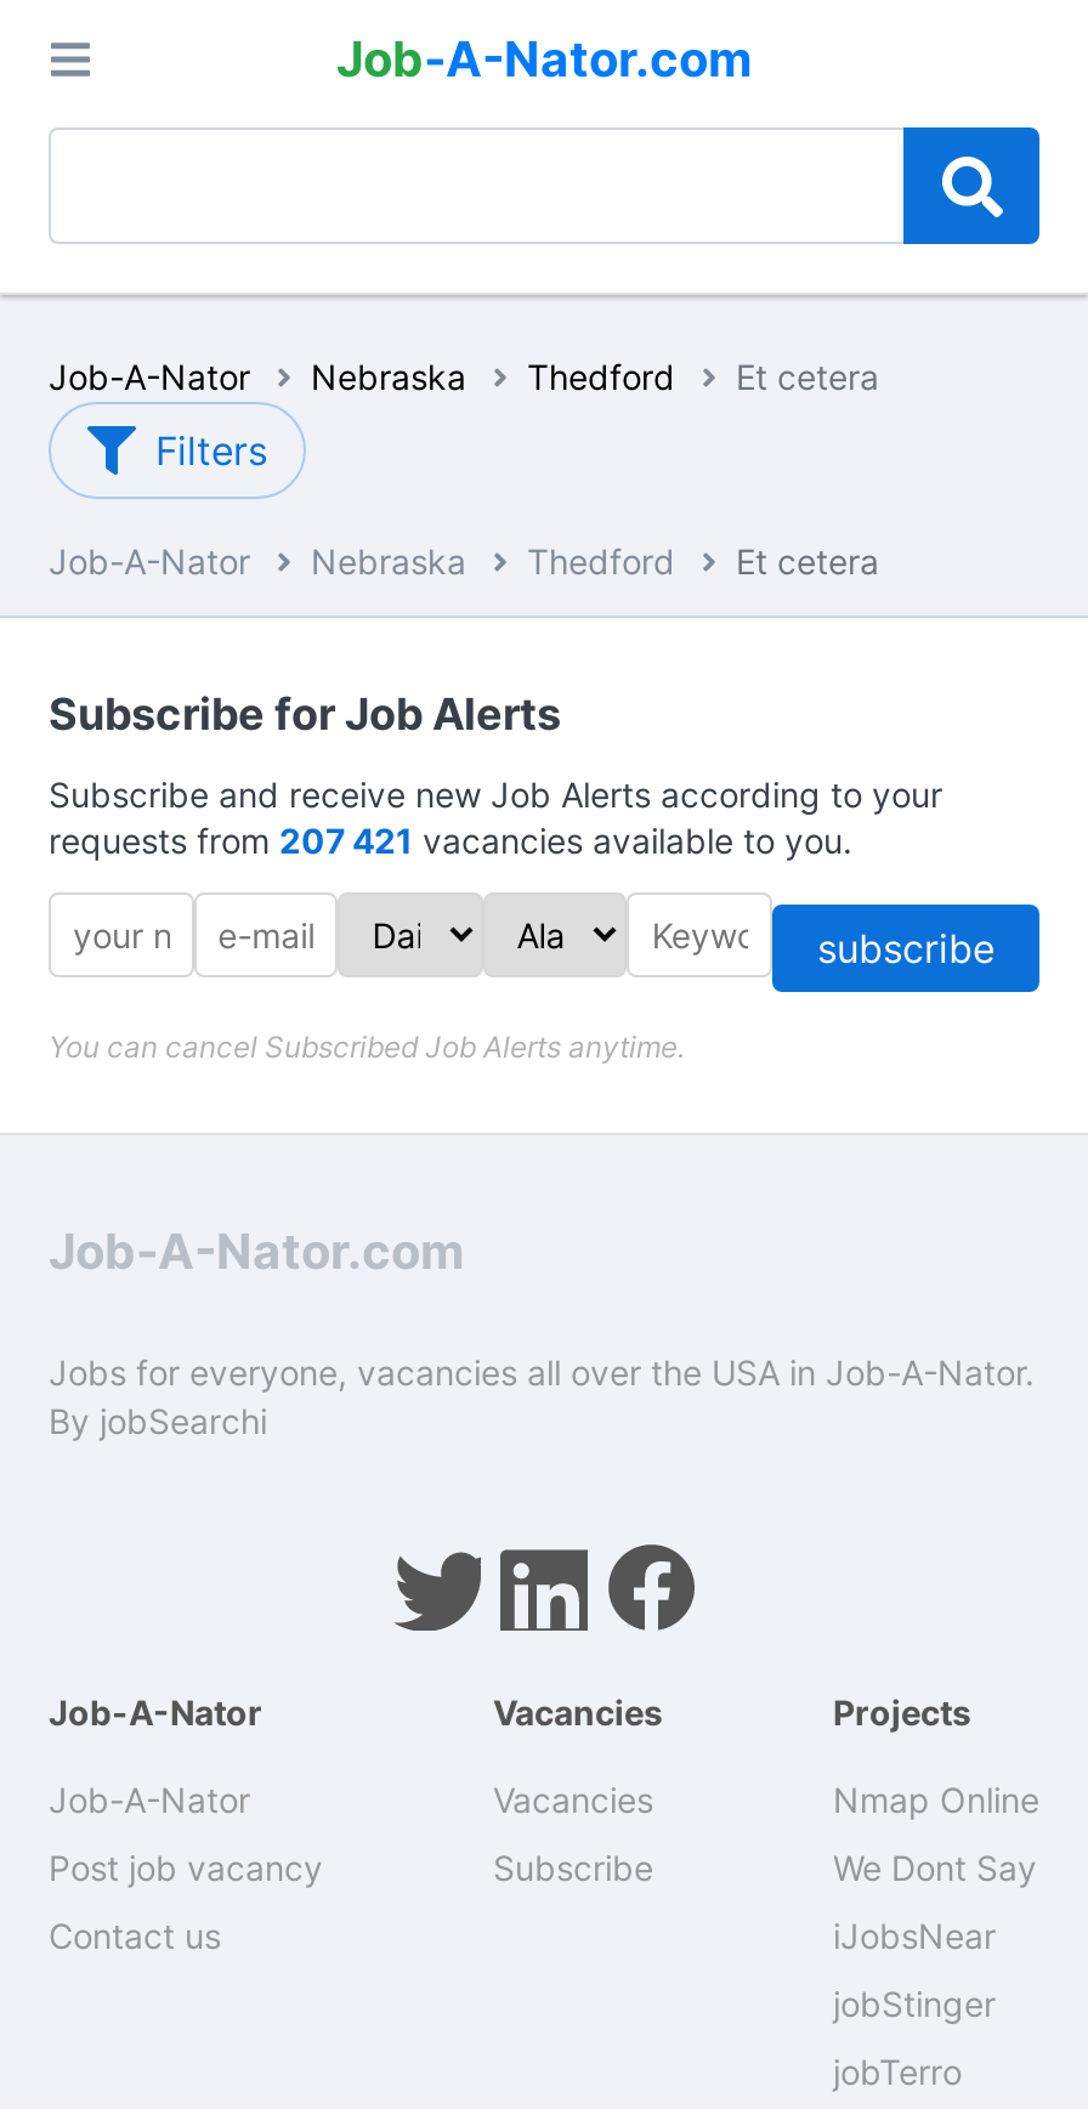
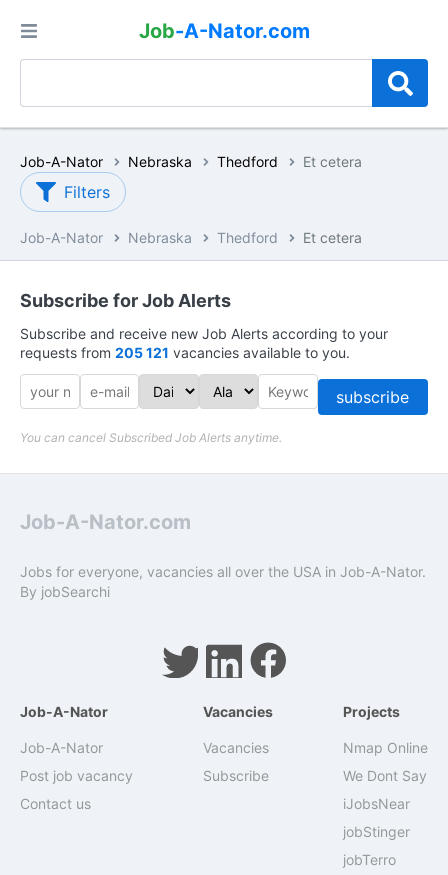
- requests from 207 421 vacancies available to you.
+ requests from 205 121 vacancies available to you.
